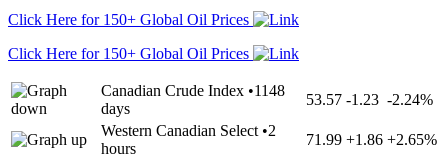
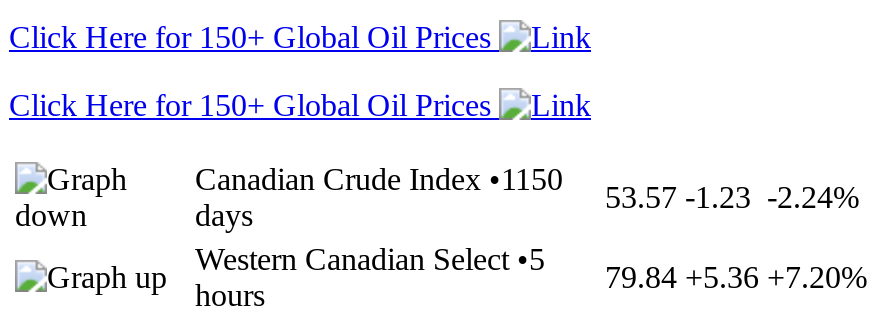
- Canadian Crude Index •1148
+ Canadian Crude Index •1150

- Western Canadian Select •2
+ Western Canadian Select •5

- 71.99 +1.86 +2.65%
+ 79.84 +5.36 +7.20%
